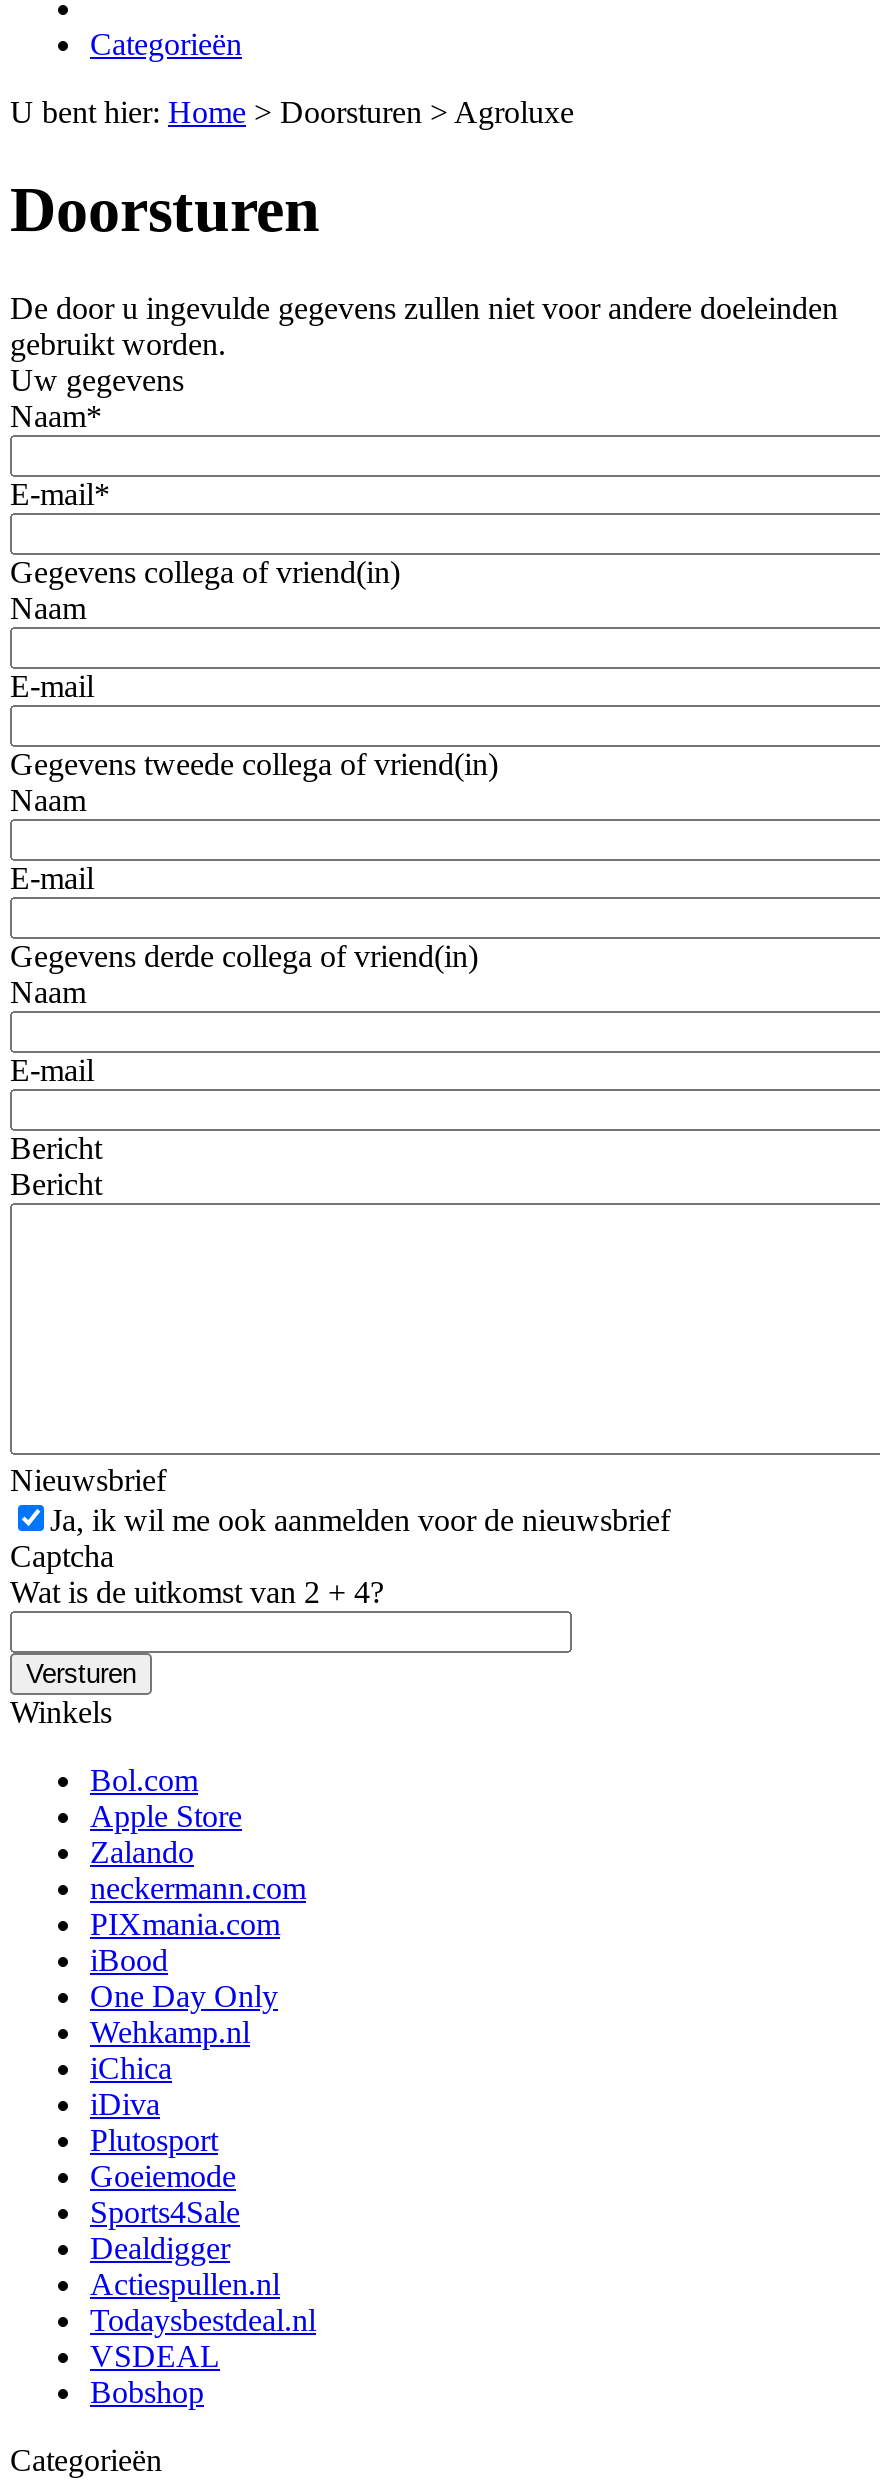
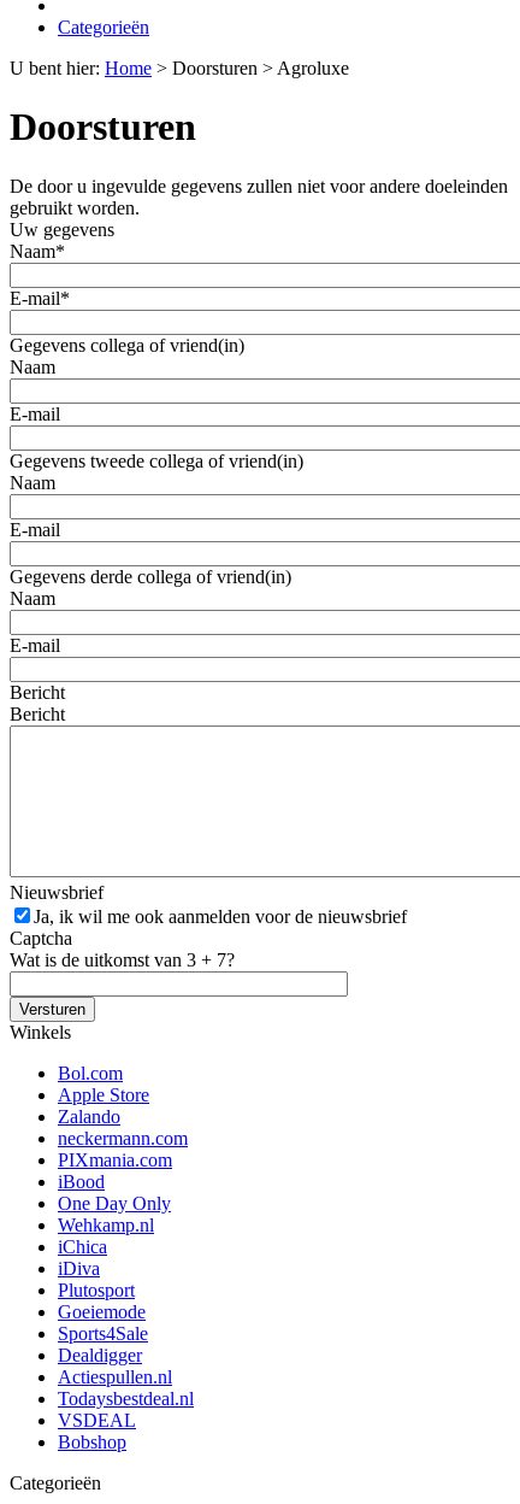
- Wat is de uitkomst van 2 + 4?
+ Wat is de uitkomst van 3 + 7?
